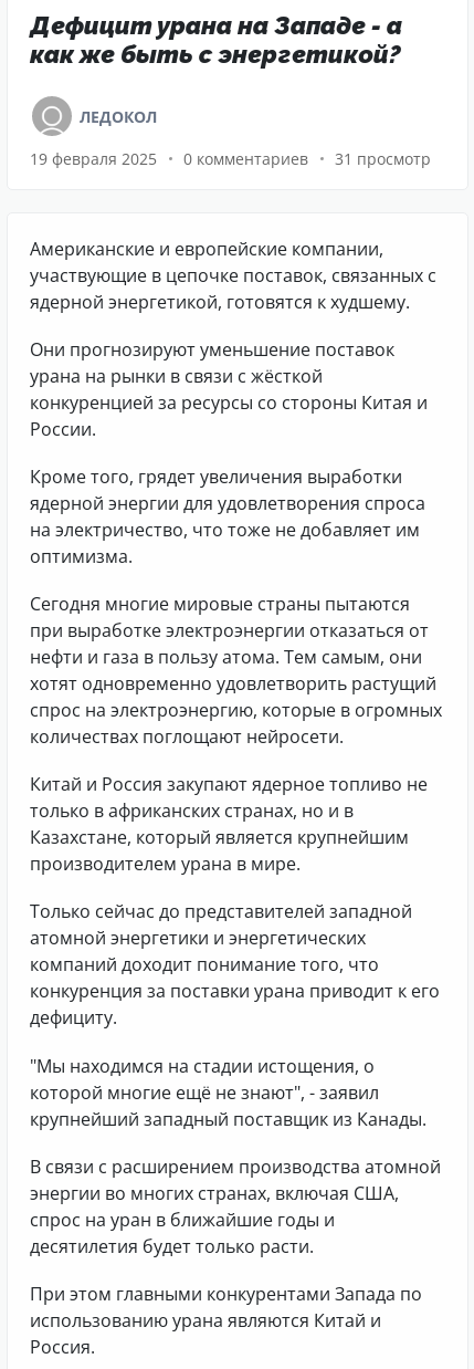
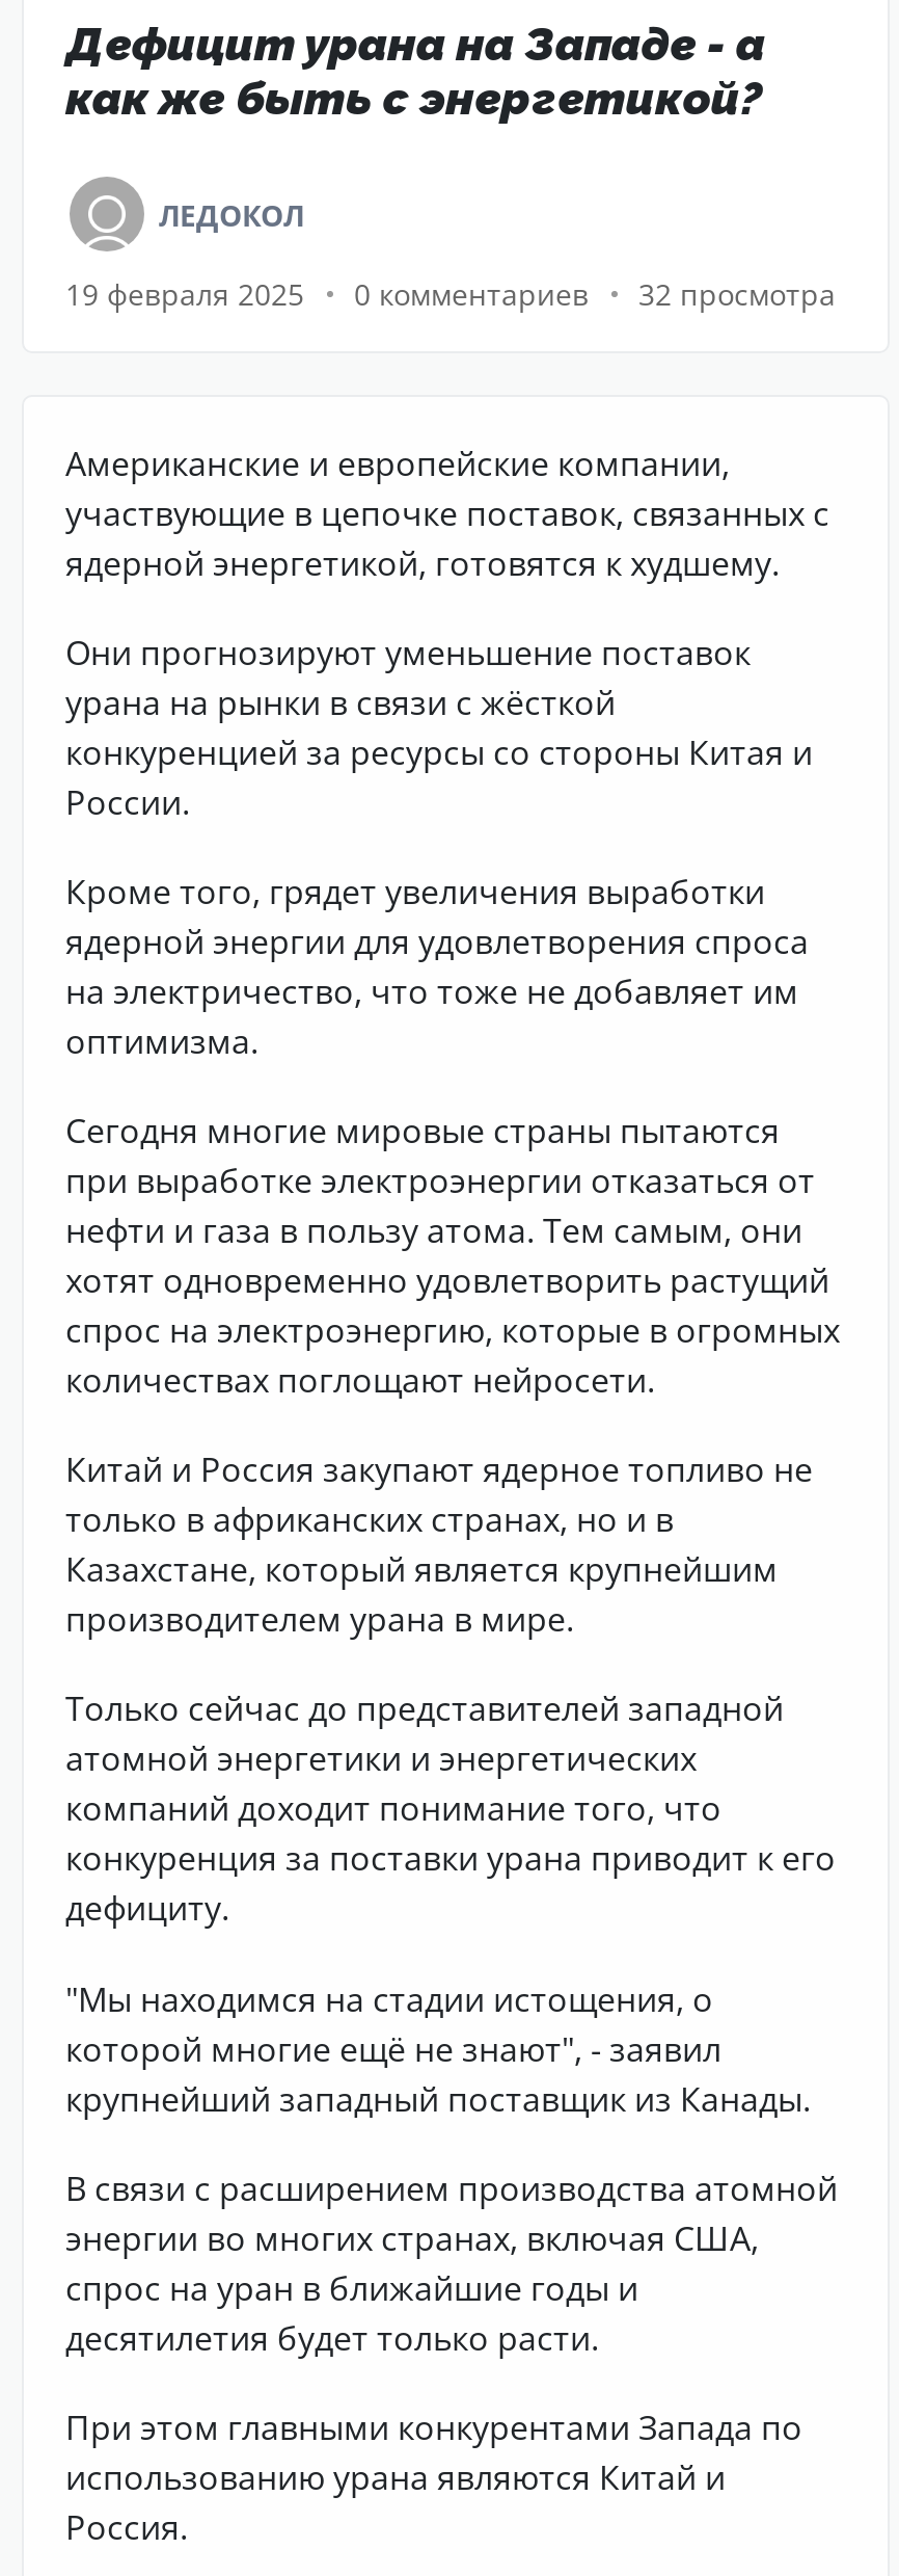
- 19 февраля 2025 0 комментариев 31 просмотр
+ 19 февраля 2025 0 комментариев 32 просмотра
